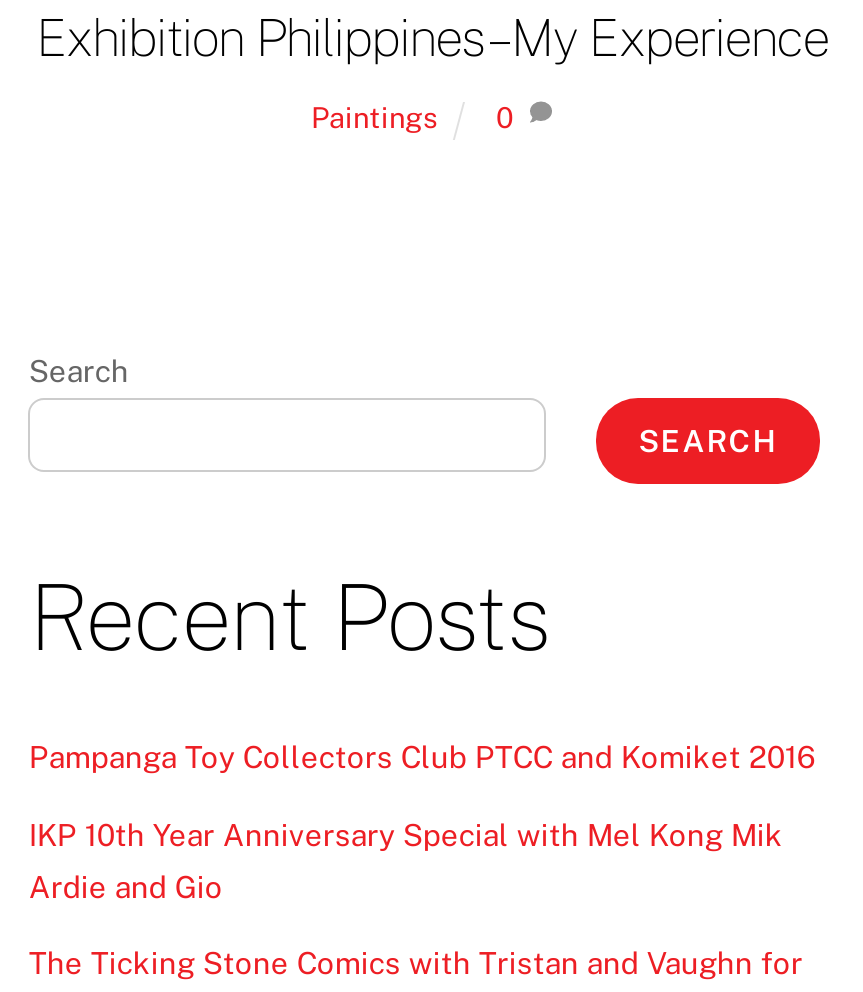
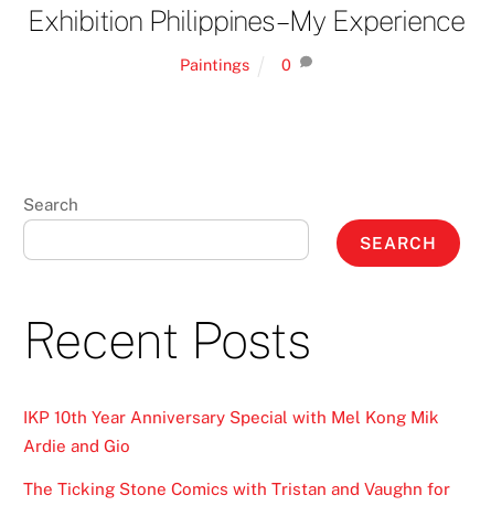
- Pampanga Toy Collectors Club PTCC and Komiket 2016
